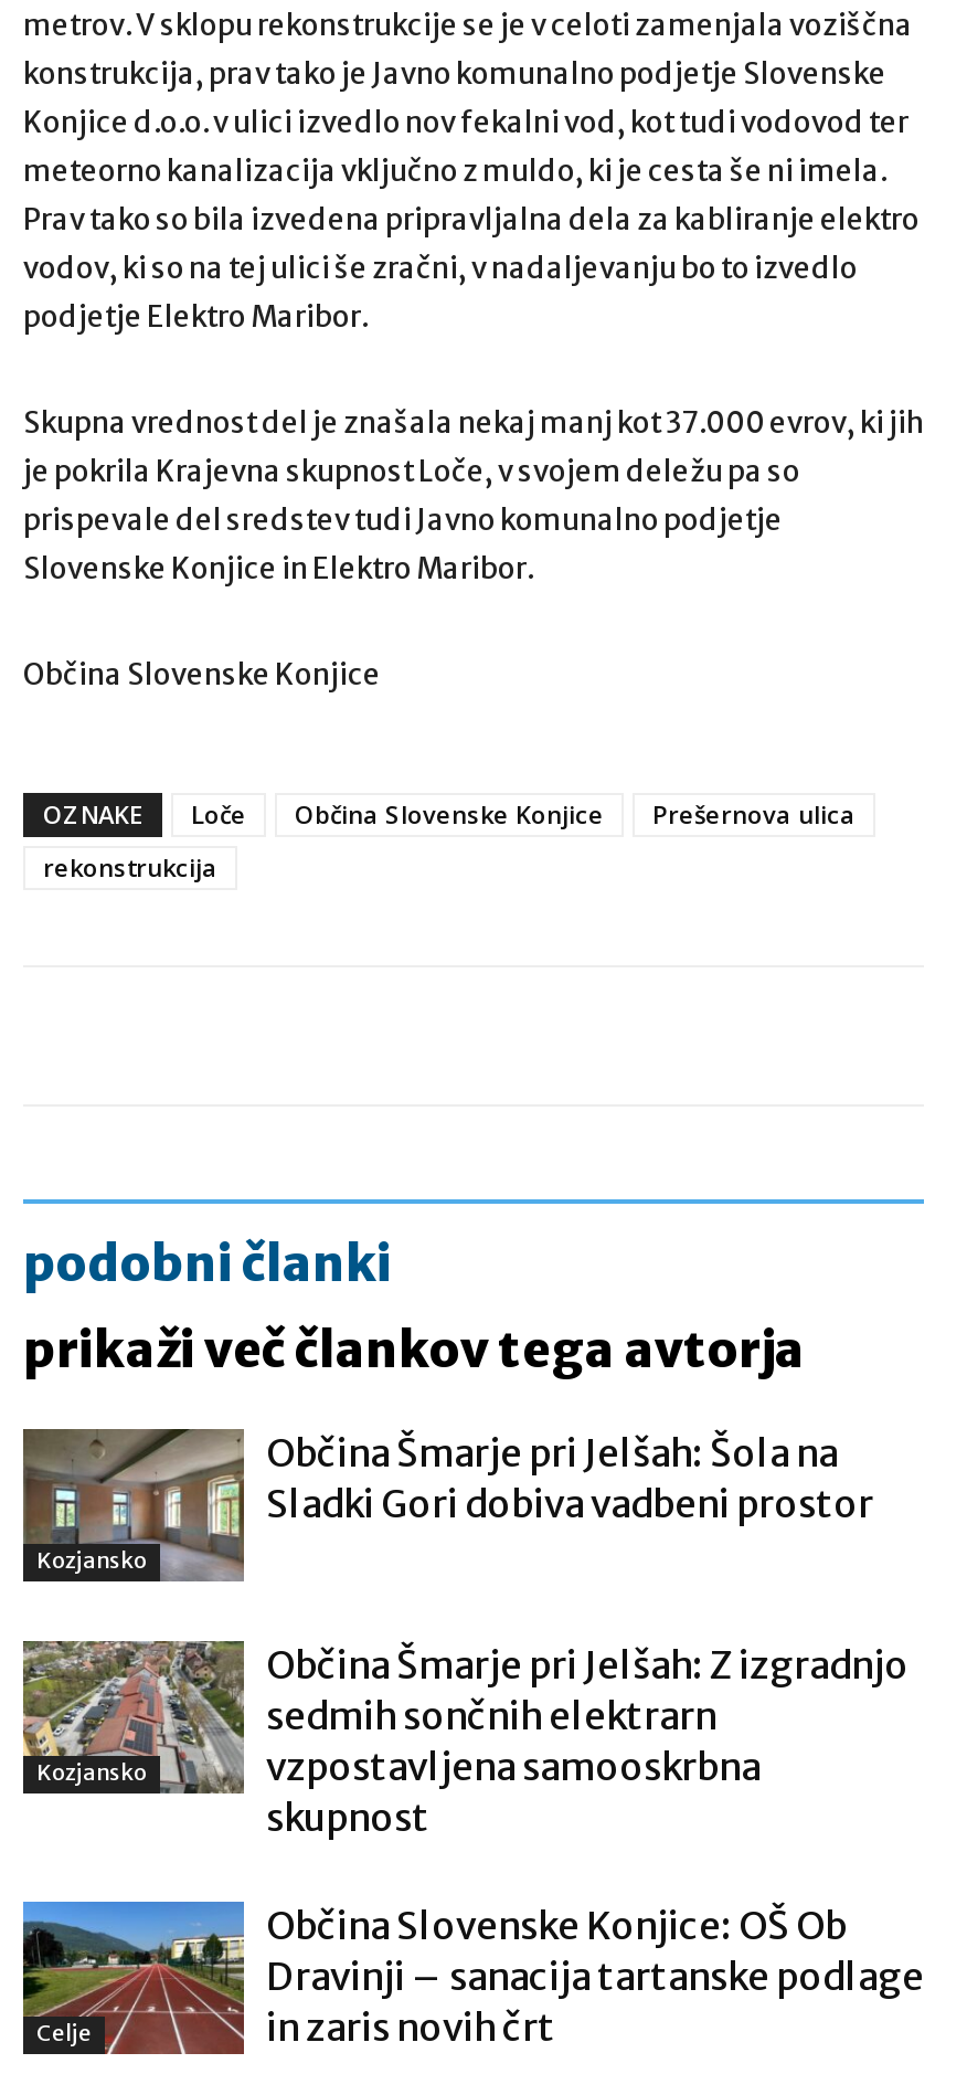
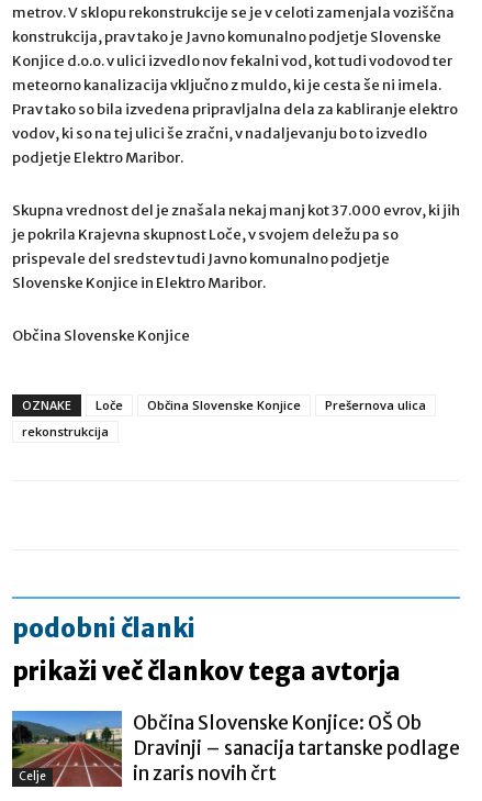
- [image]
- Kozjansko

- Občina Šmarje pri Jelšah: Šola na
- Sladki Gori dobiva vadbeni prostor

- [image]
- Kozjansko

- Občina Šmarje pri Jelšah: Z izgradnjo
- sedmih sončnih elektrarn
- vzpostavljena samooskrbna
- skupnost
